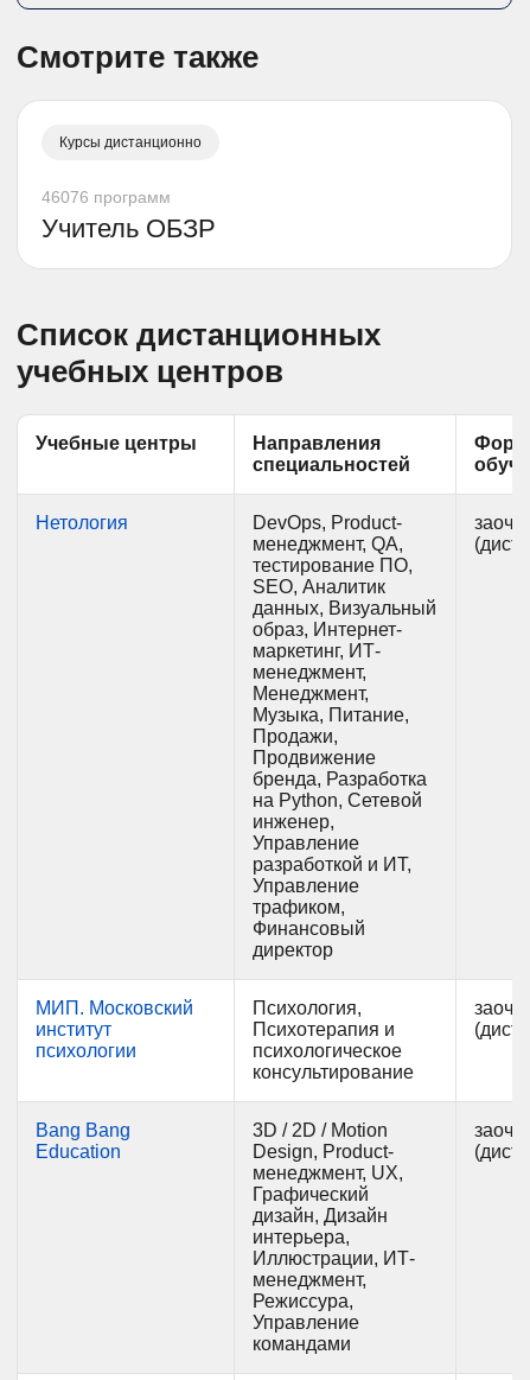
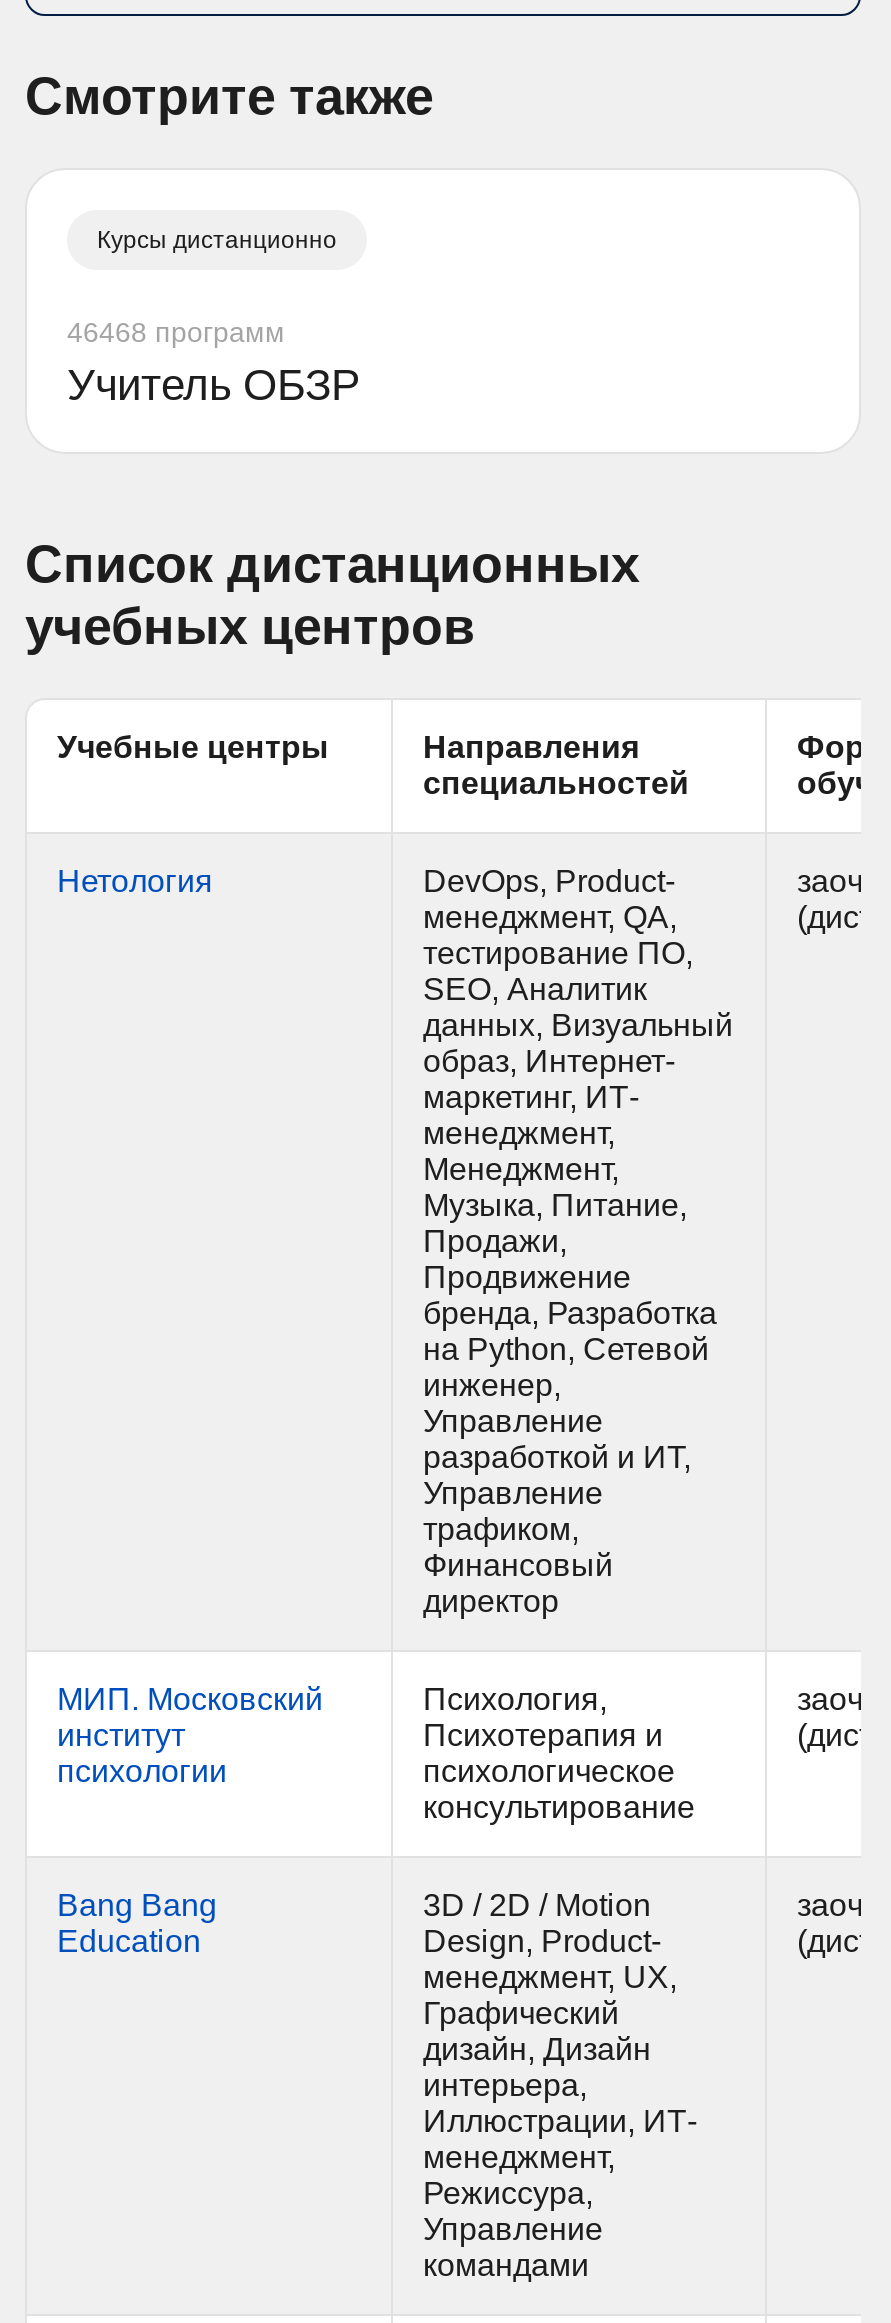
- 46076 программ
+ 46468 программ
